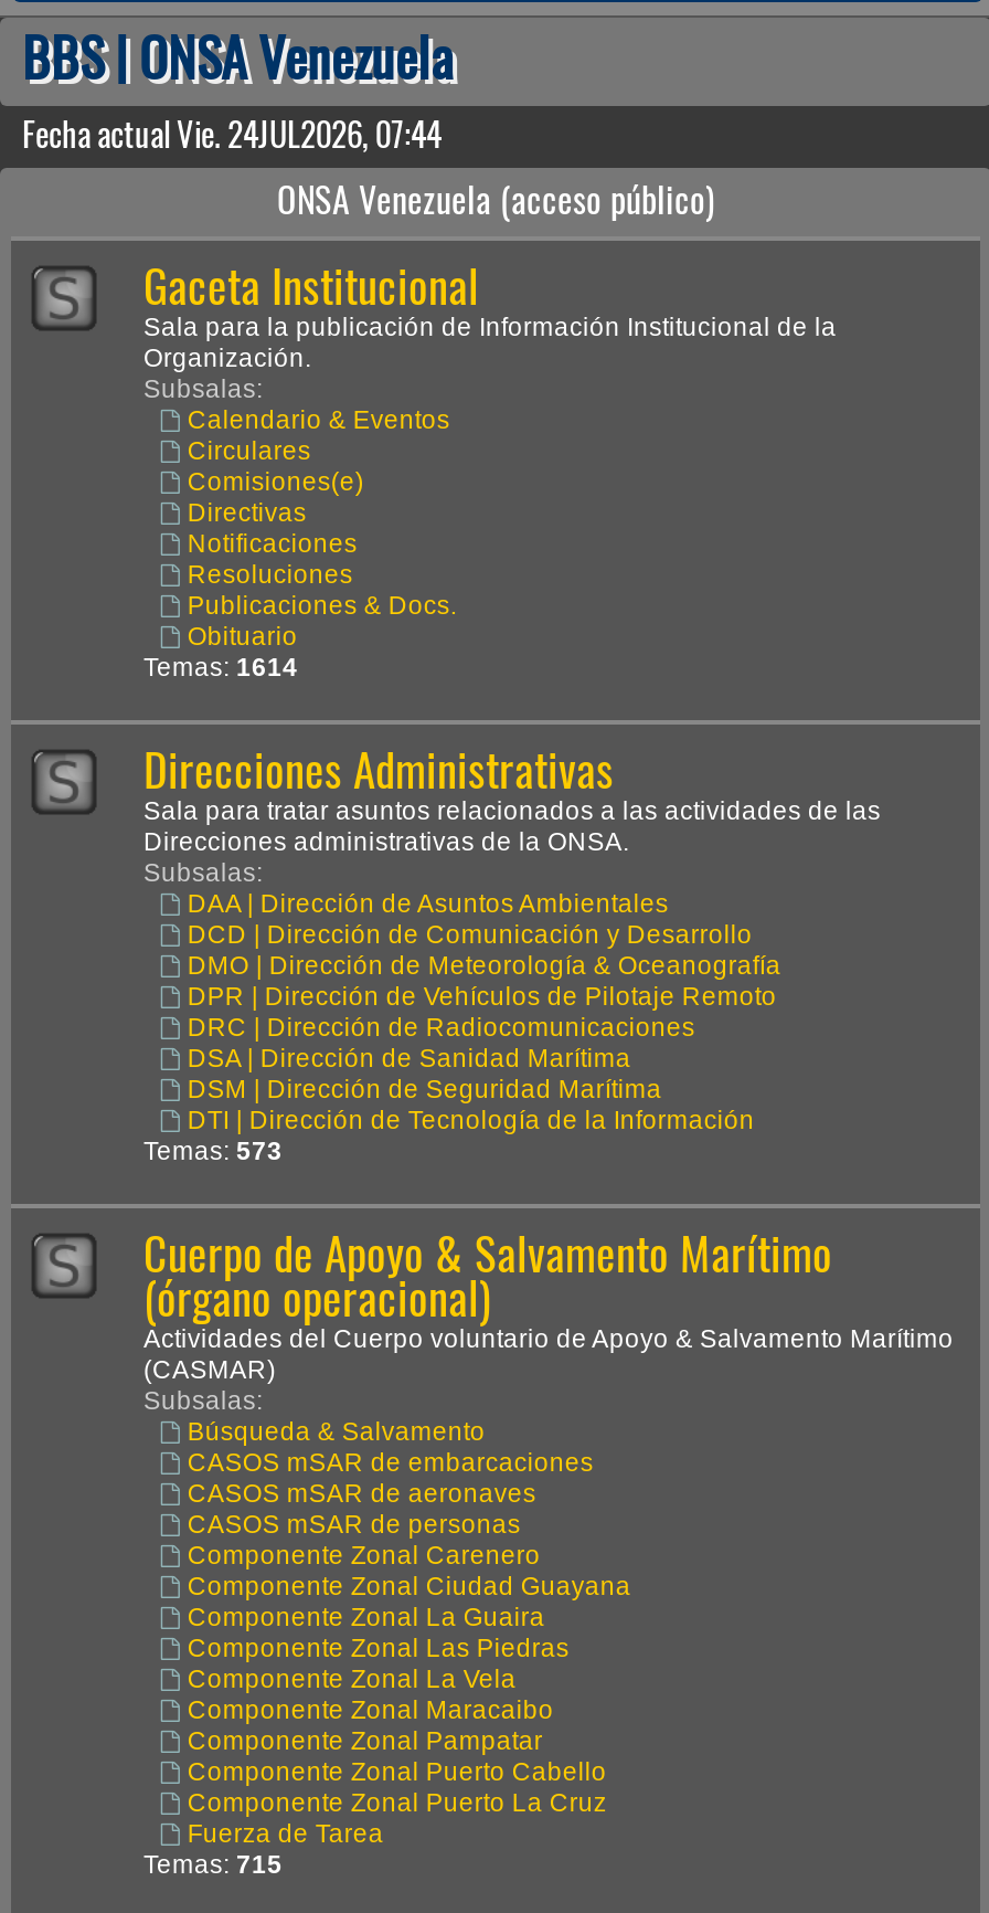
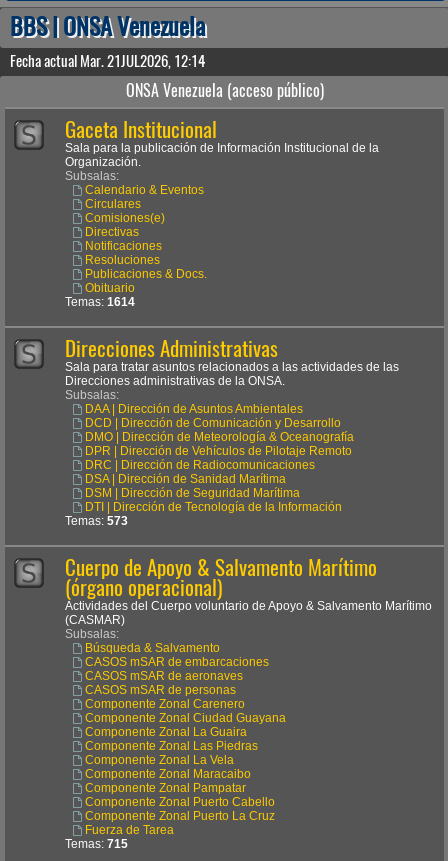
- Fecha actual Vie. 24JUL2026, 07:44
+ Fecha actual Mar. 21JUL2026, 12:14
